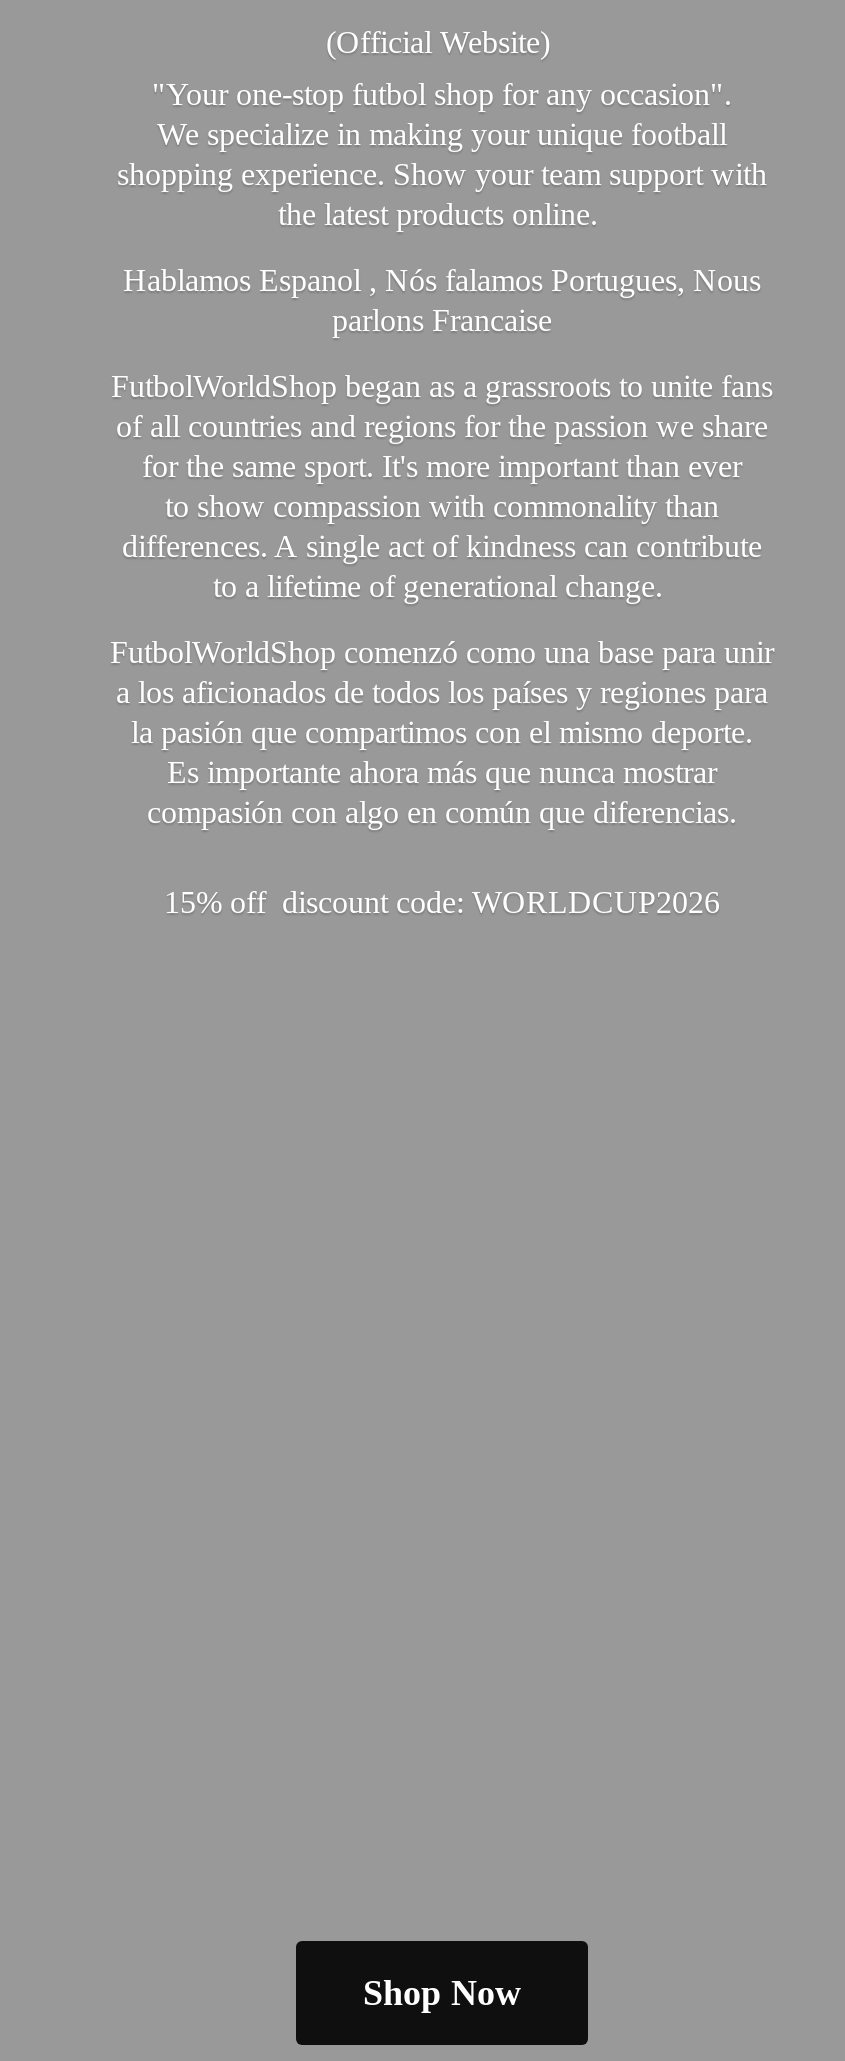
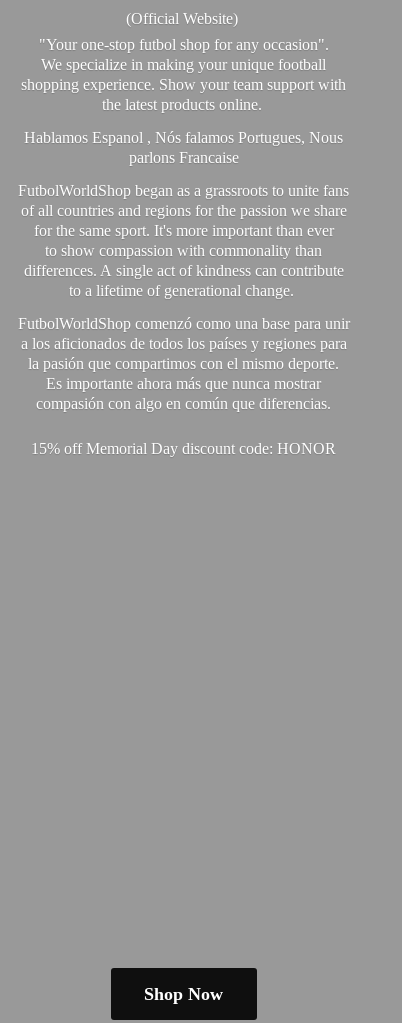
- 15% off discount code: WORLDCUP2026
+ 15% off Memorial Day discount code: HONOR
